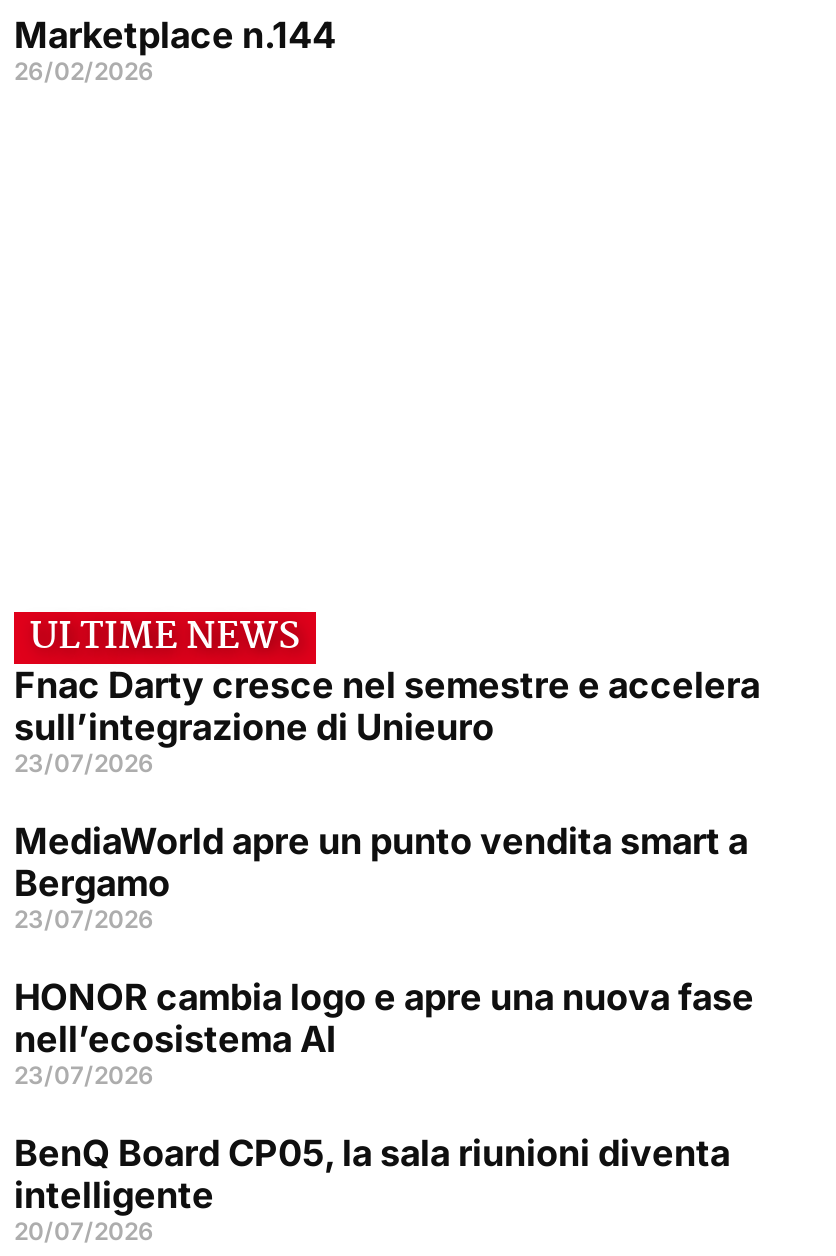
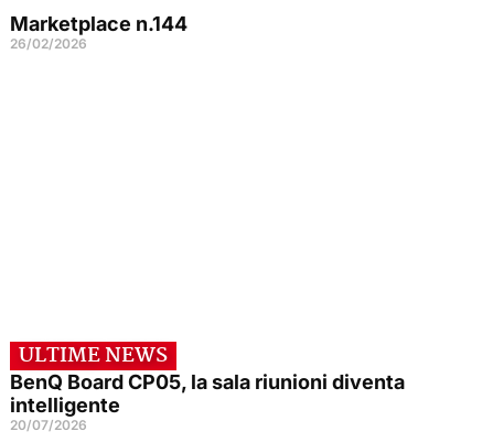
- Fnac Darty cresce nel semestre e accelera
- sull’integrazione di Unieuro
- 23/07/2026
- MediaWorld apre un punto vendita smart a
- Bergamo
- 23/07/2026
- HONOR cambia logo e apre una nuova fase
- nell’ecosistema AI
- 23/07/2026
